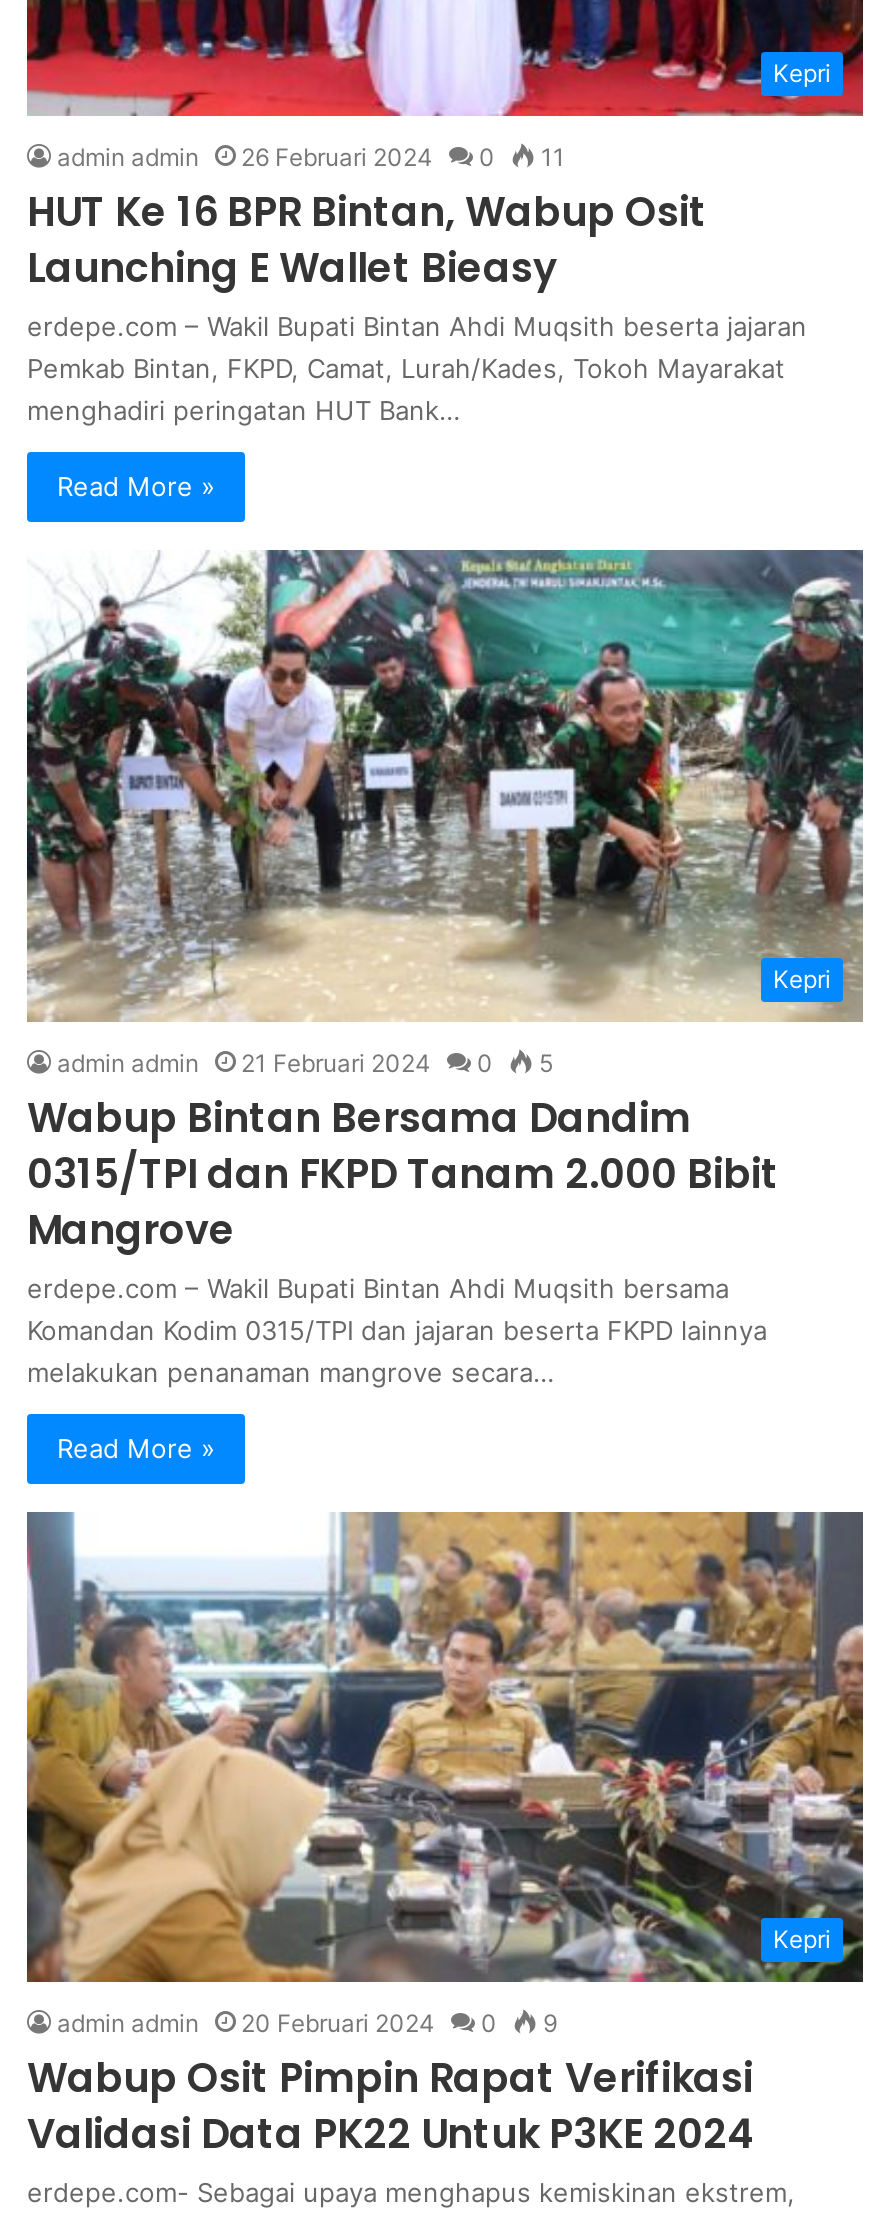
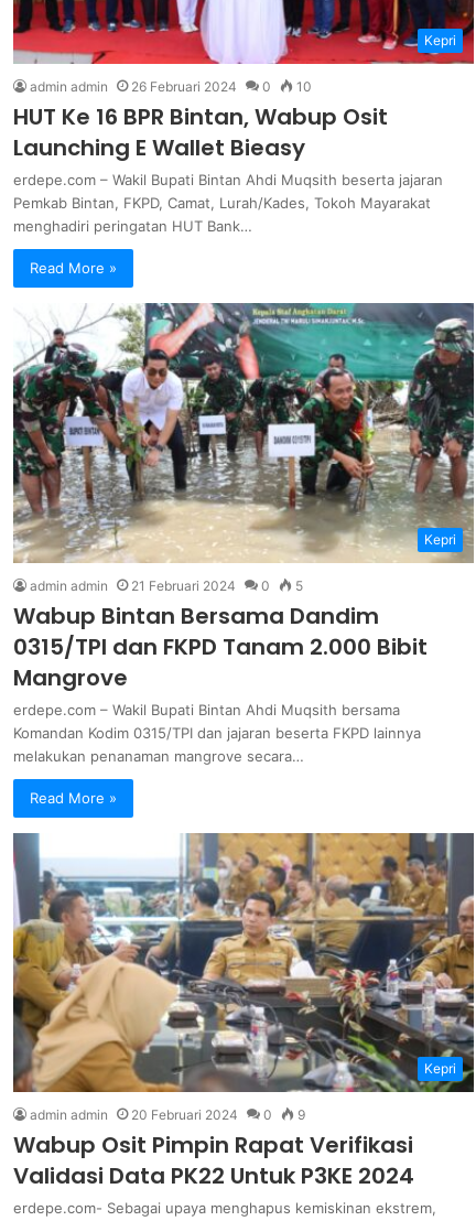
- admin admin 26 Februari 2024 0 11
+ admin admin 26 Februari 2024 0 10
